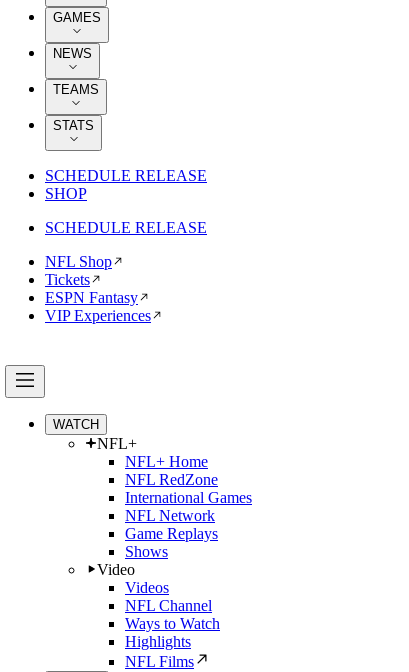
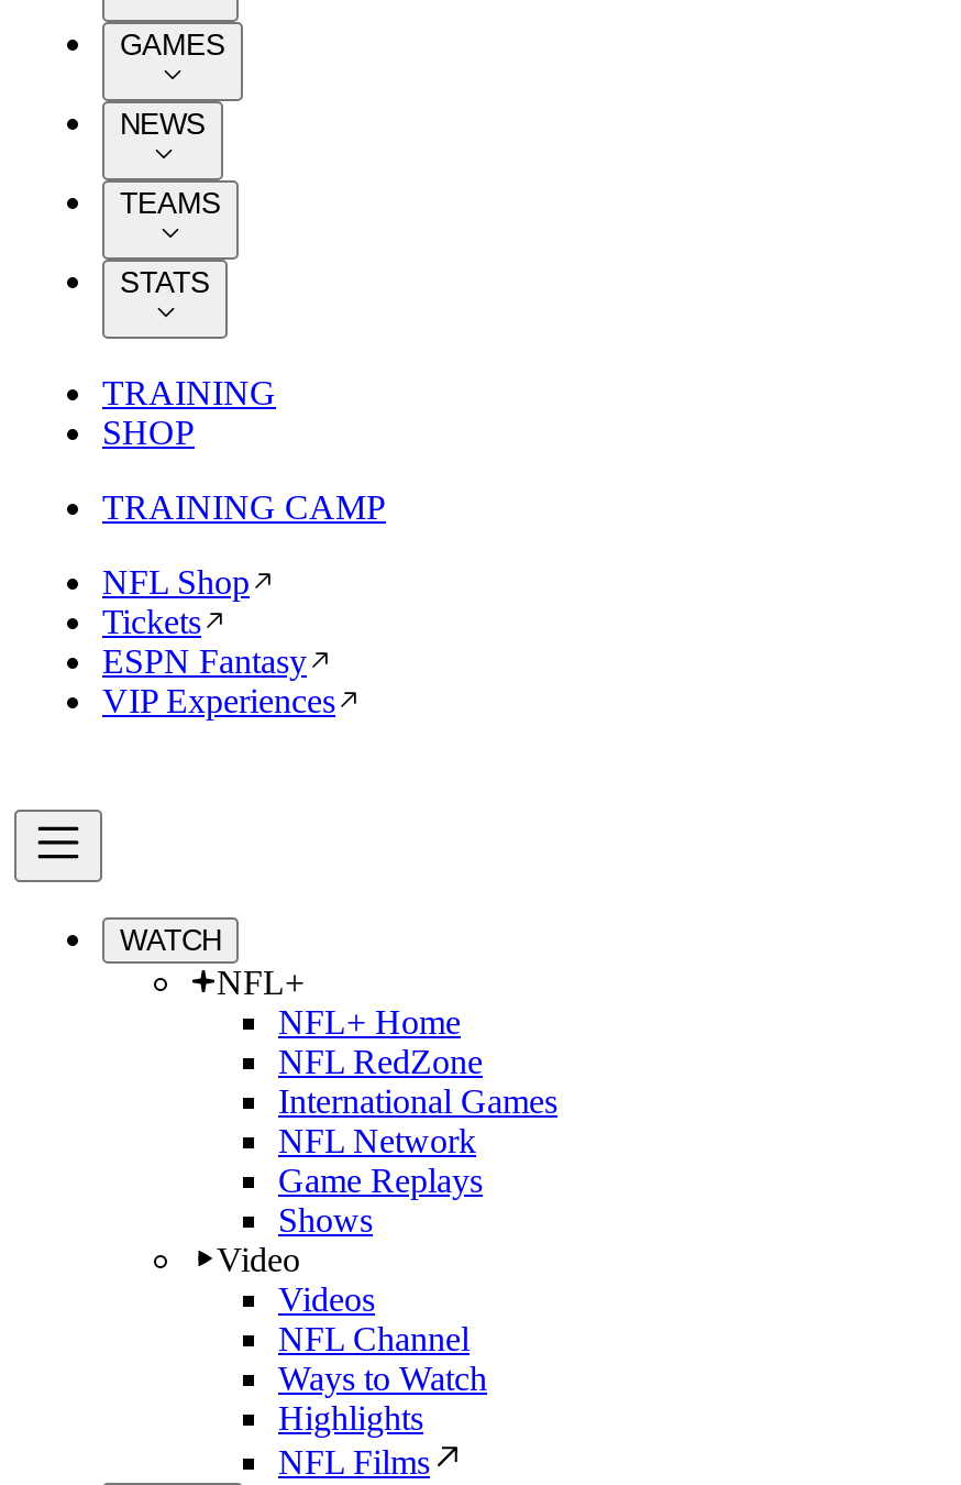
- SCHEDULE RELEASE
+ TRAINING

- SCHEDULE RELEASE
+ TRAINING CAMP
